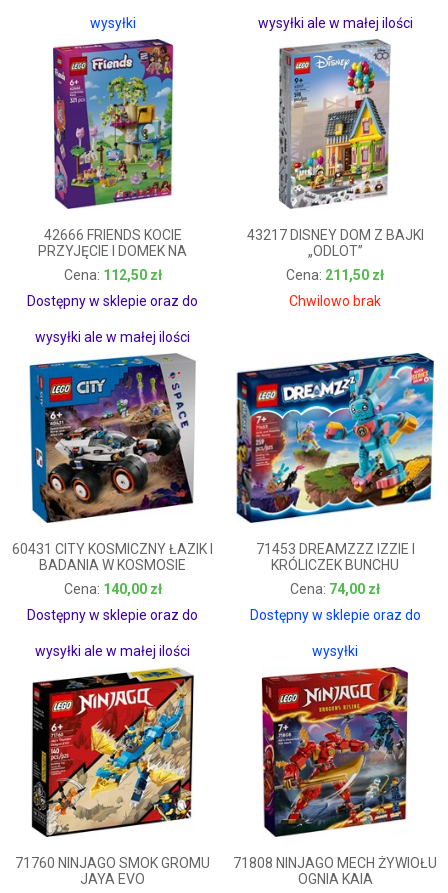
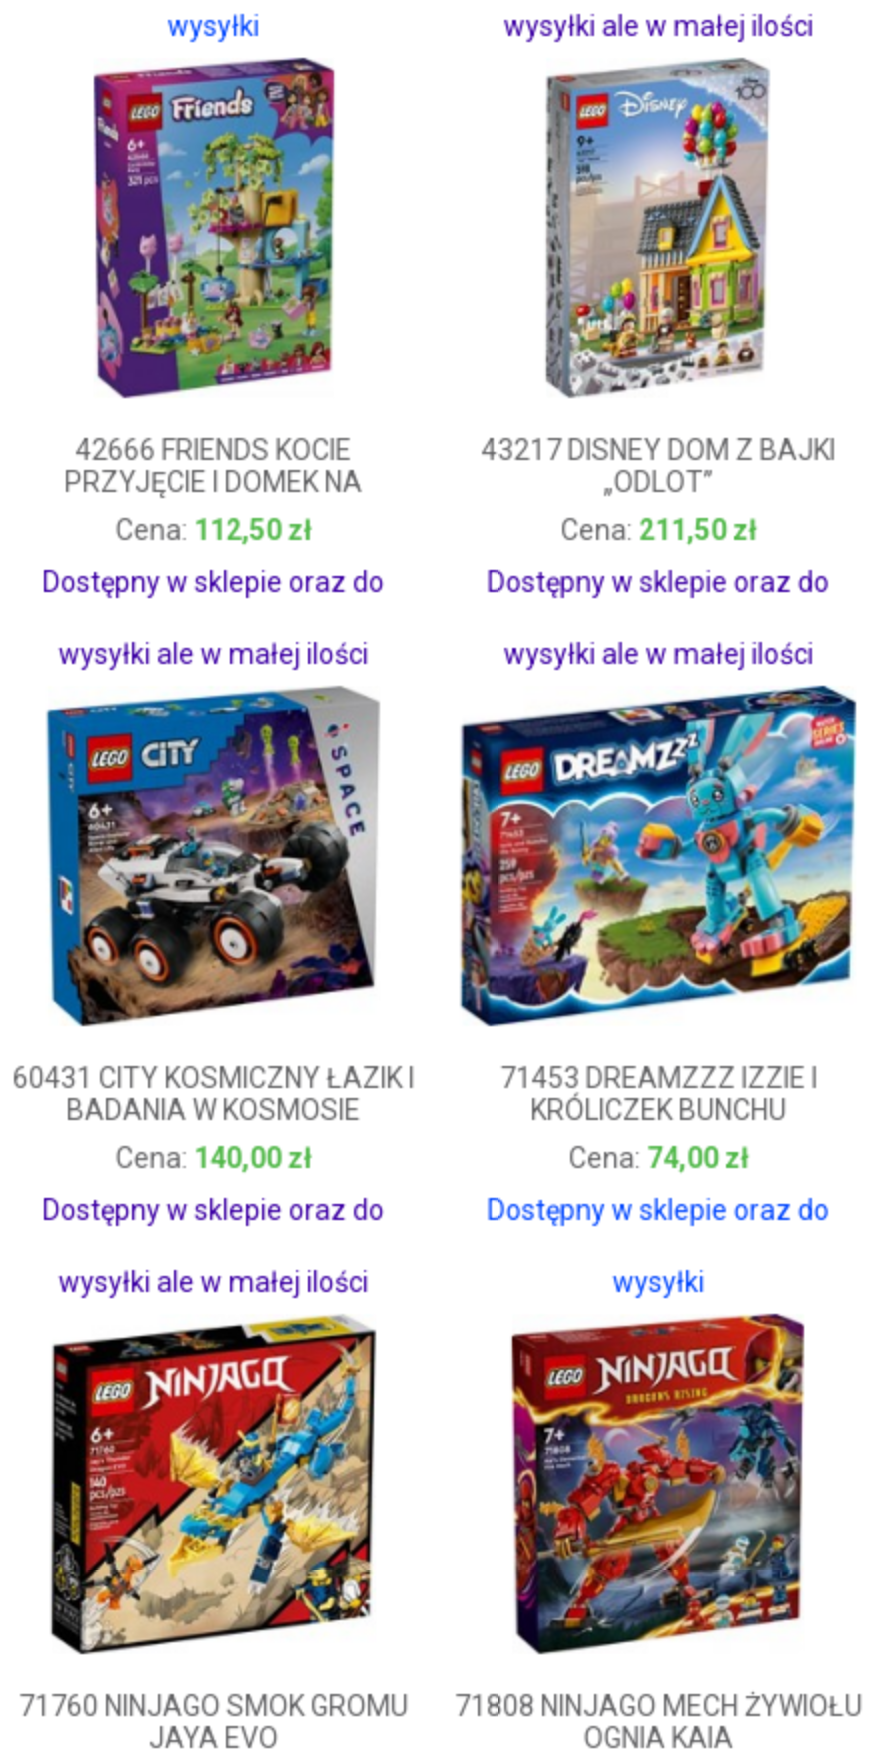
- Chwilowo brak
+ Dostępny w sklepie oraz do
+ wysyłki ale w małej ilości
